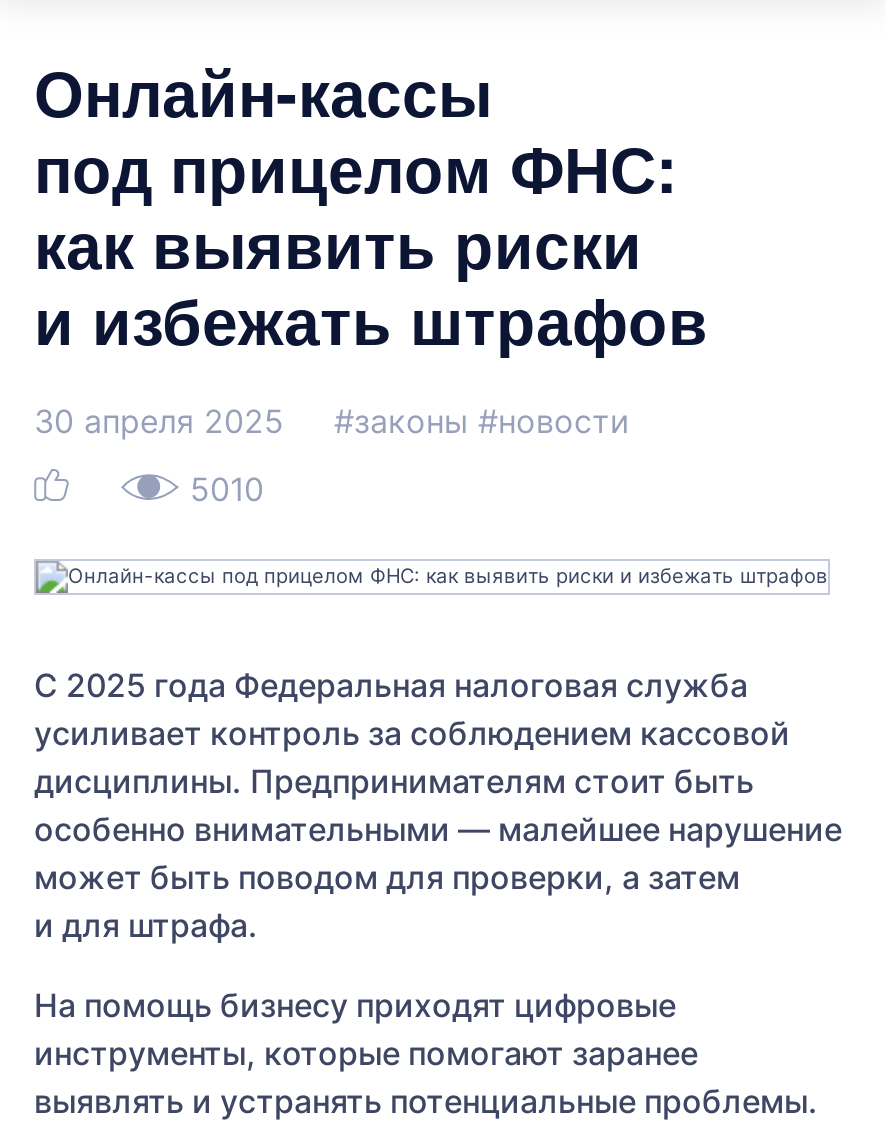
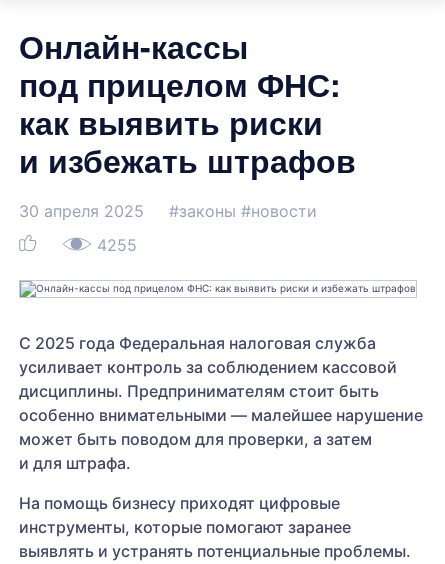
- 5010
+ 4255
